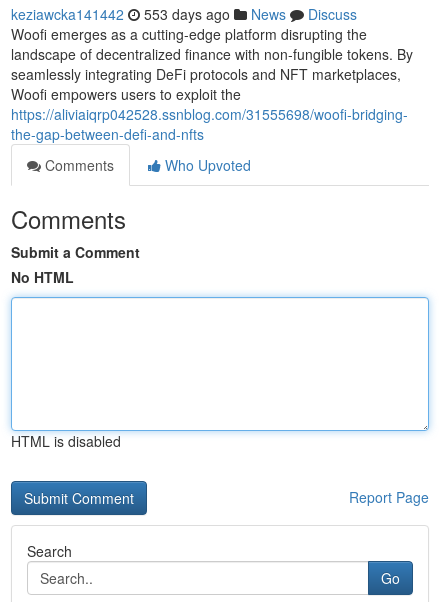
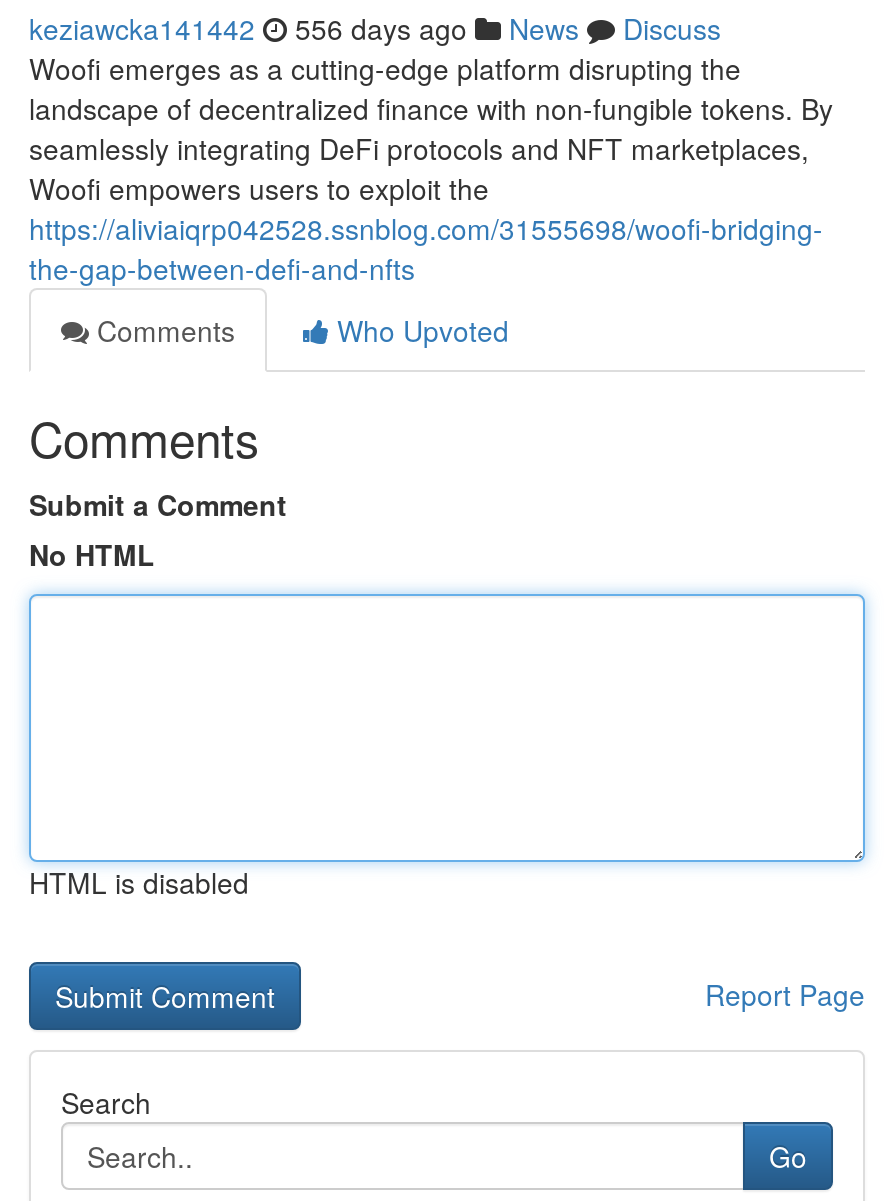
- keziawcka141442 553 days ago News Discuss
+ keziawcka141442 556 days ago News Discuss
